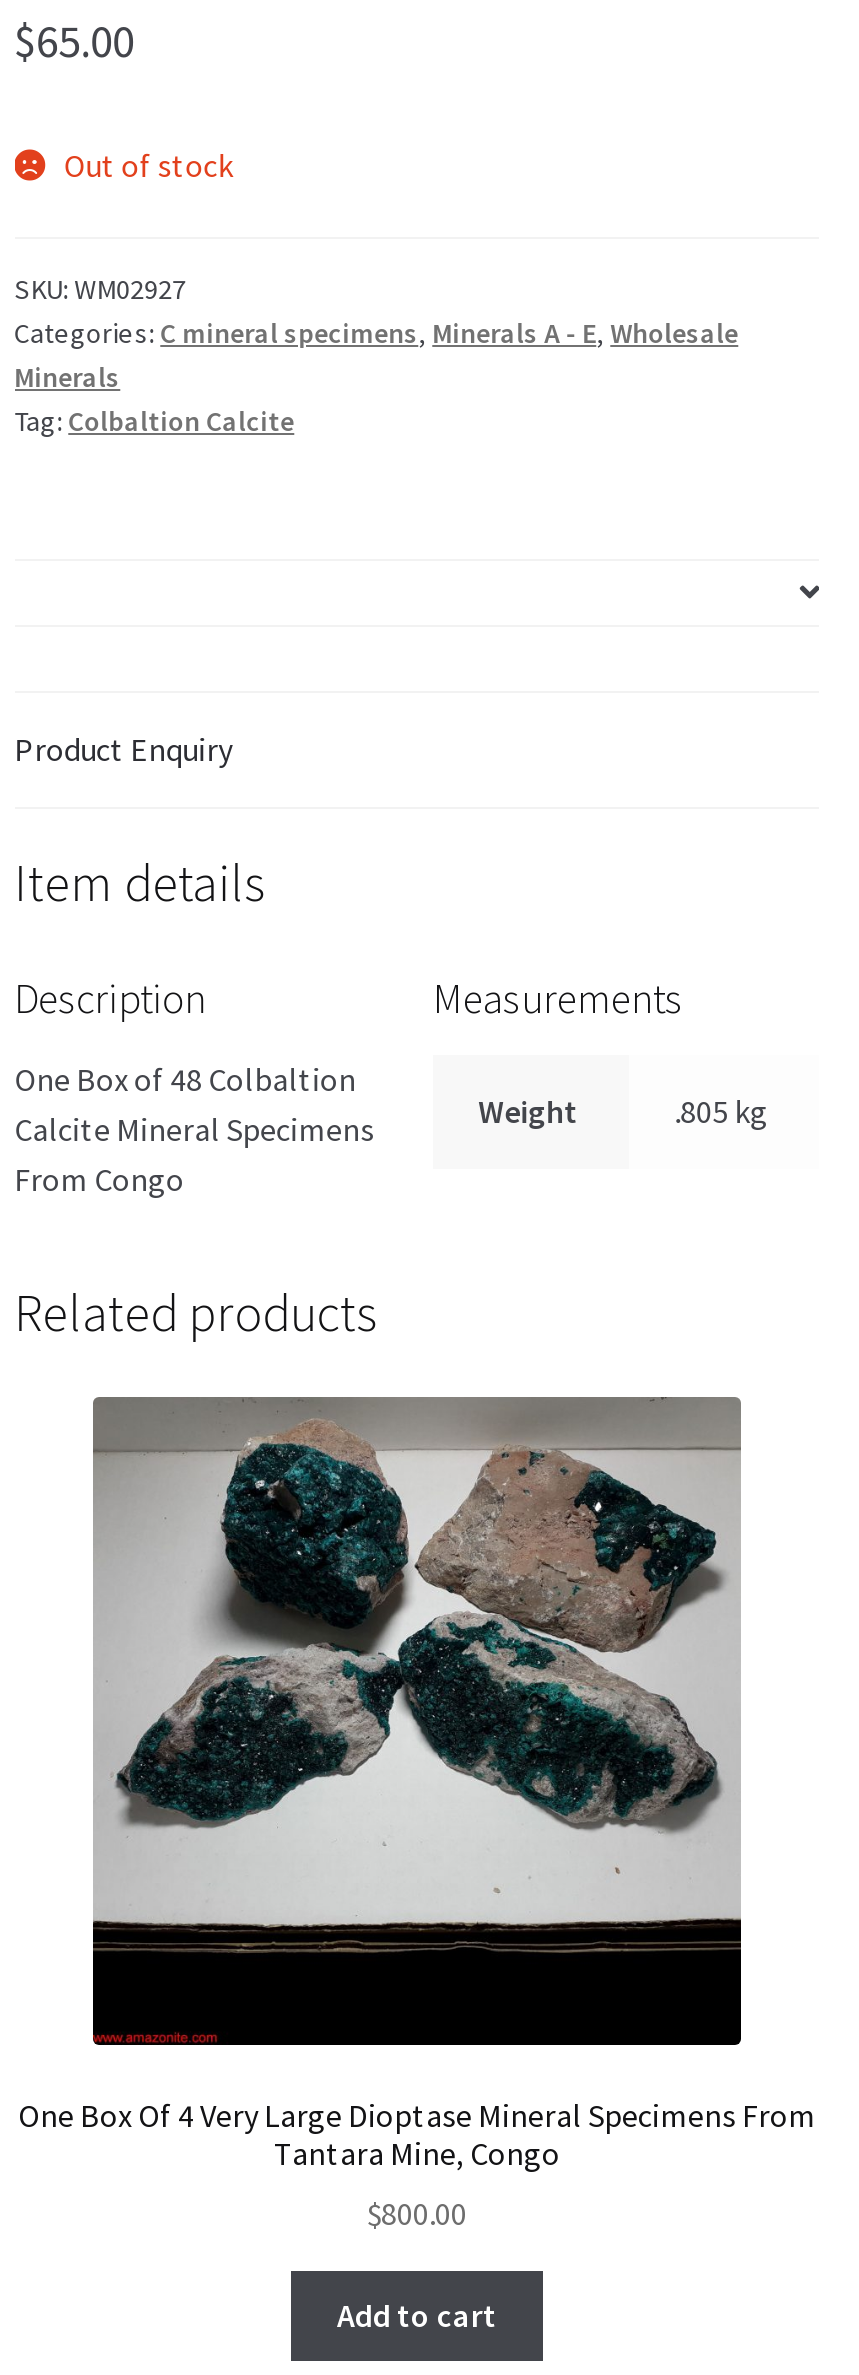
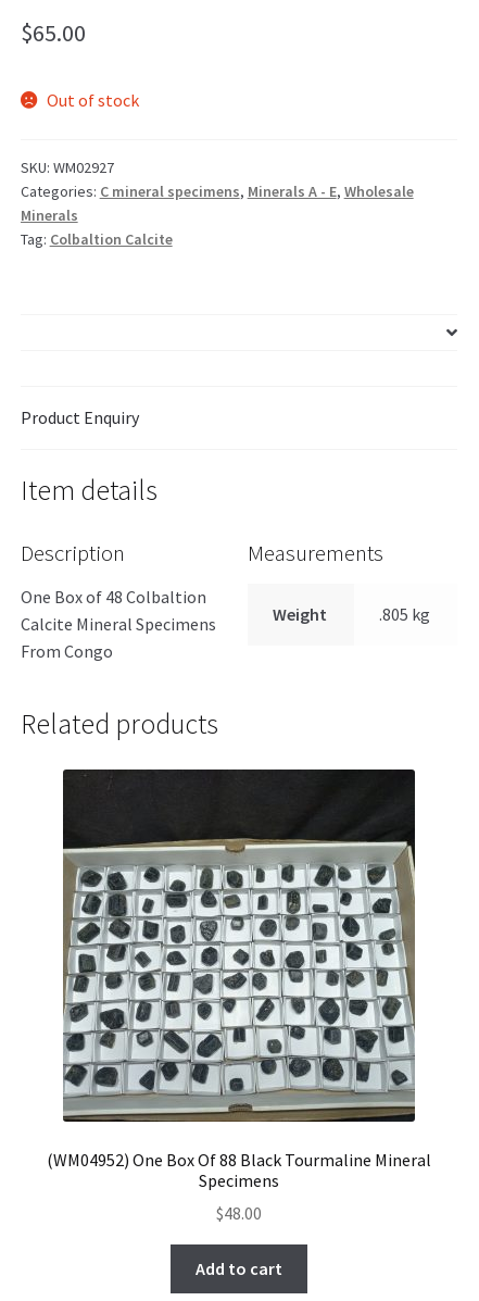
- [image]
- One Box Of 4 Very Large Dioptase Mineral Specimens From
- Tantara Mine, Congo
+ [image]
+ (WM04952) One Box Of 88 Black Tourmaline Mineral
+ Specimens

- $800.00
+ $48.00
